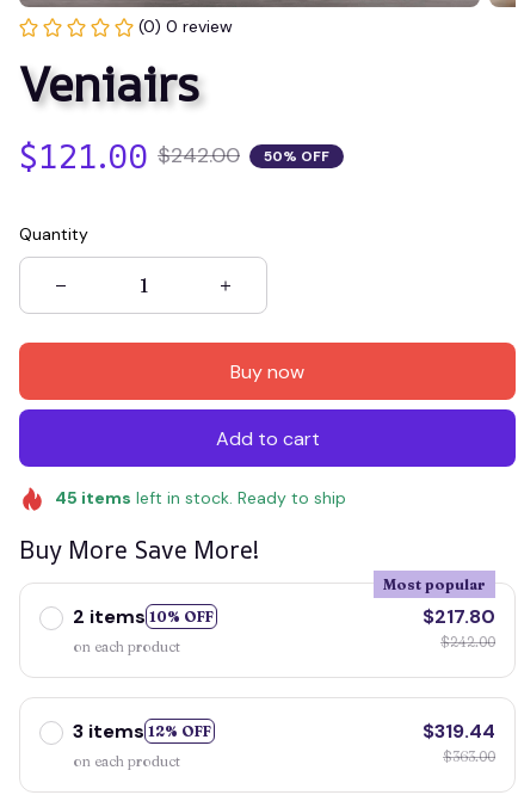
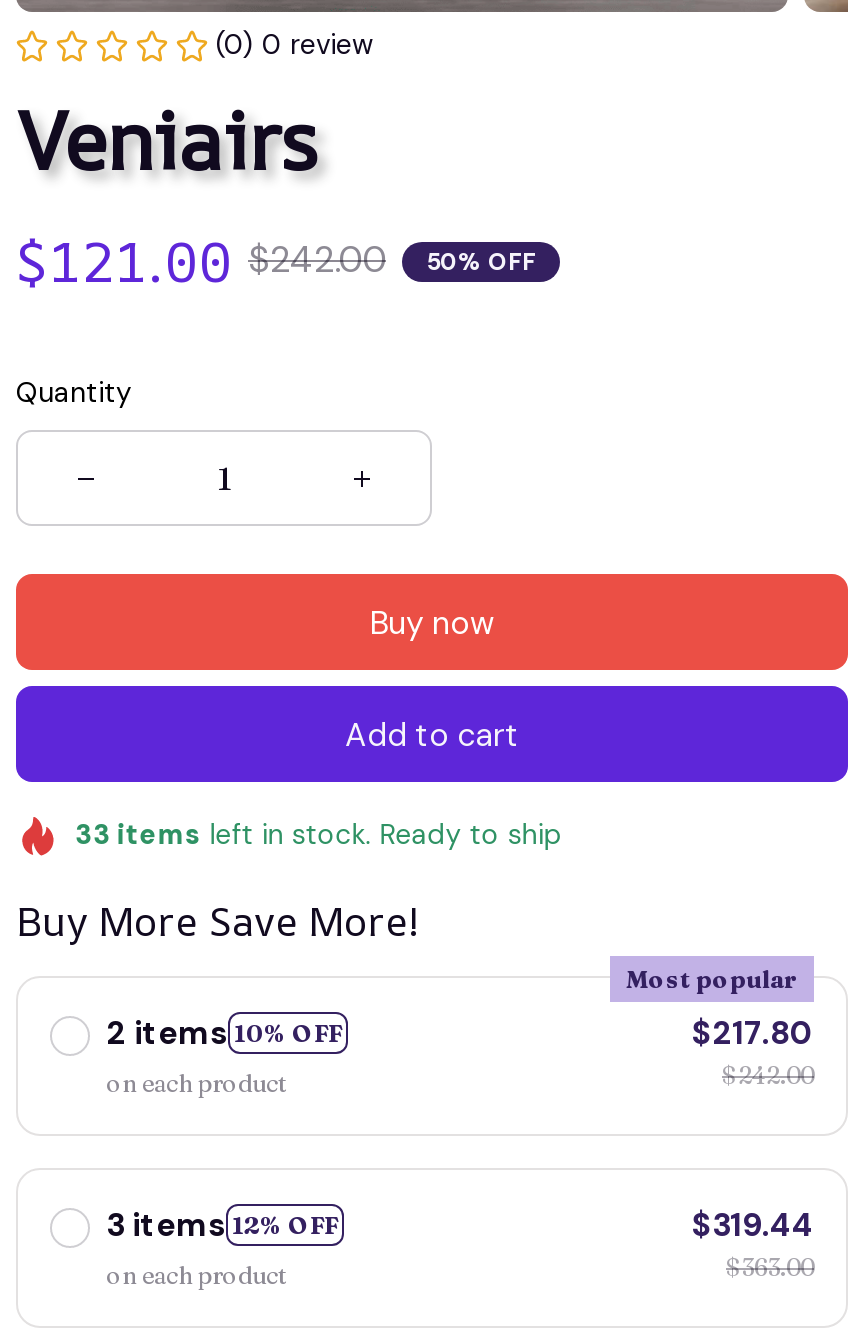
- 45 items left in stock. Ready to ship
+ 33 items left in stock. Ready to ship
